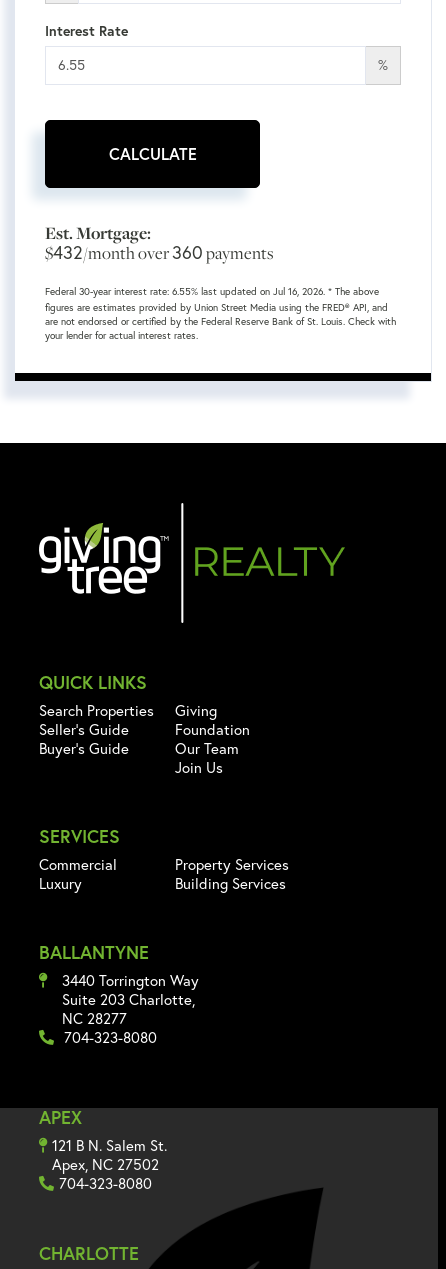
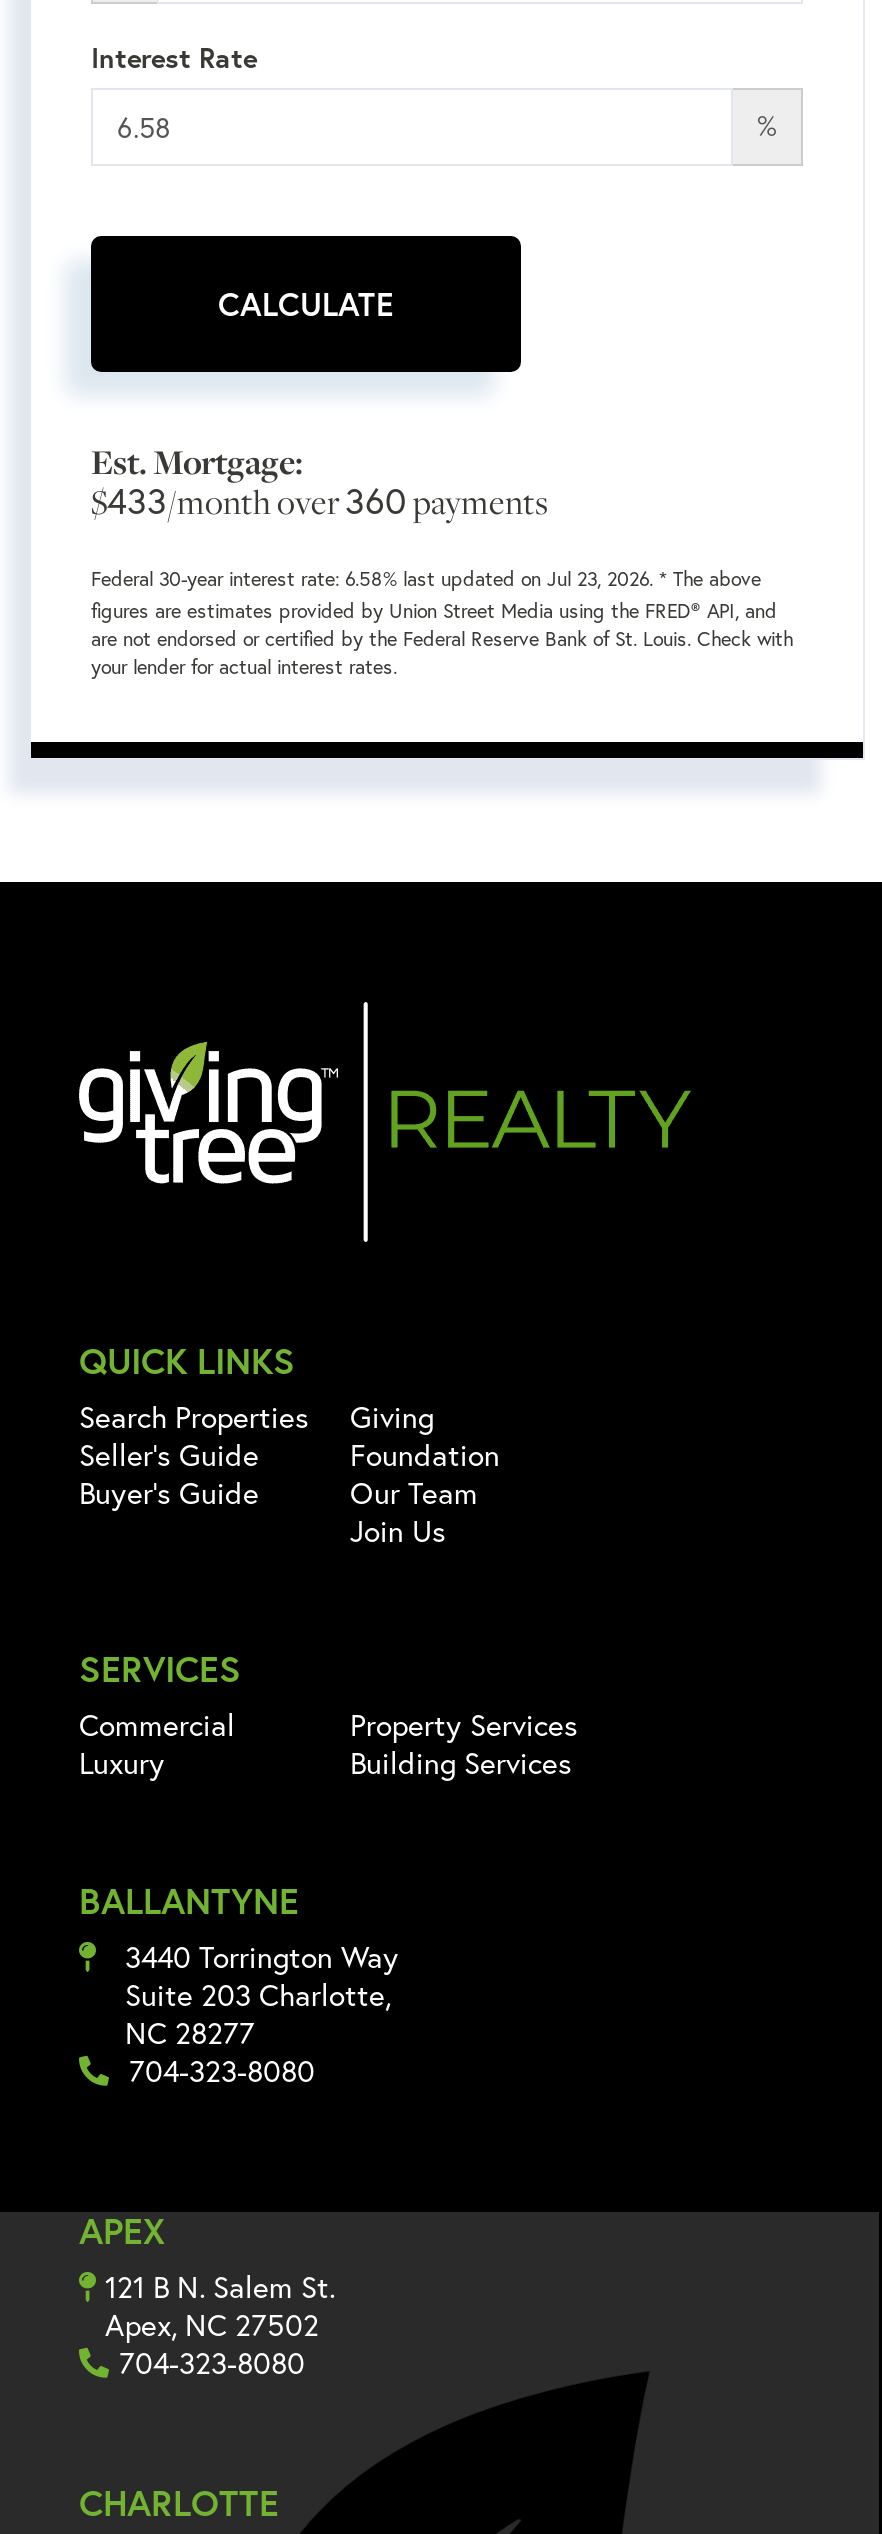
- $432/month over360payments
+ $433/month over360payments

- Federal 30-year interest rate: 6.55% last updated on Jul 16, 2026. * The above
+ Federal 30-year interest rate: 6.58% last updated on Jul 23, 2026. * The above
